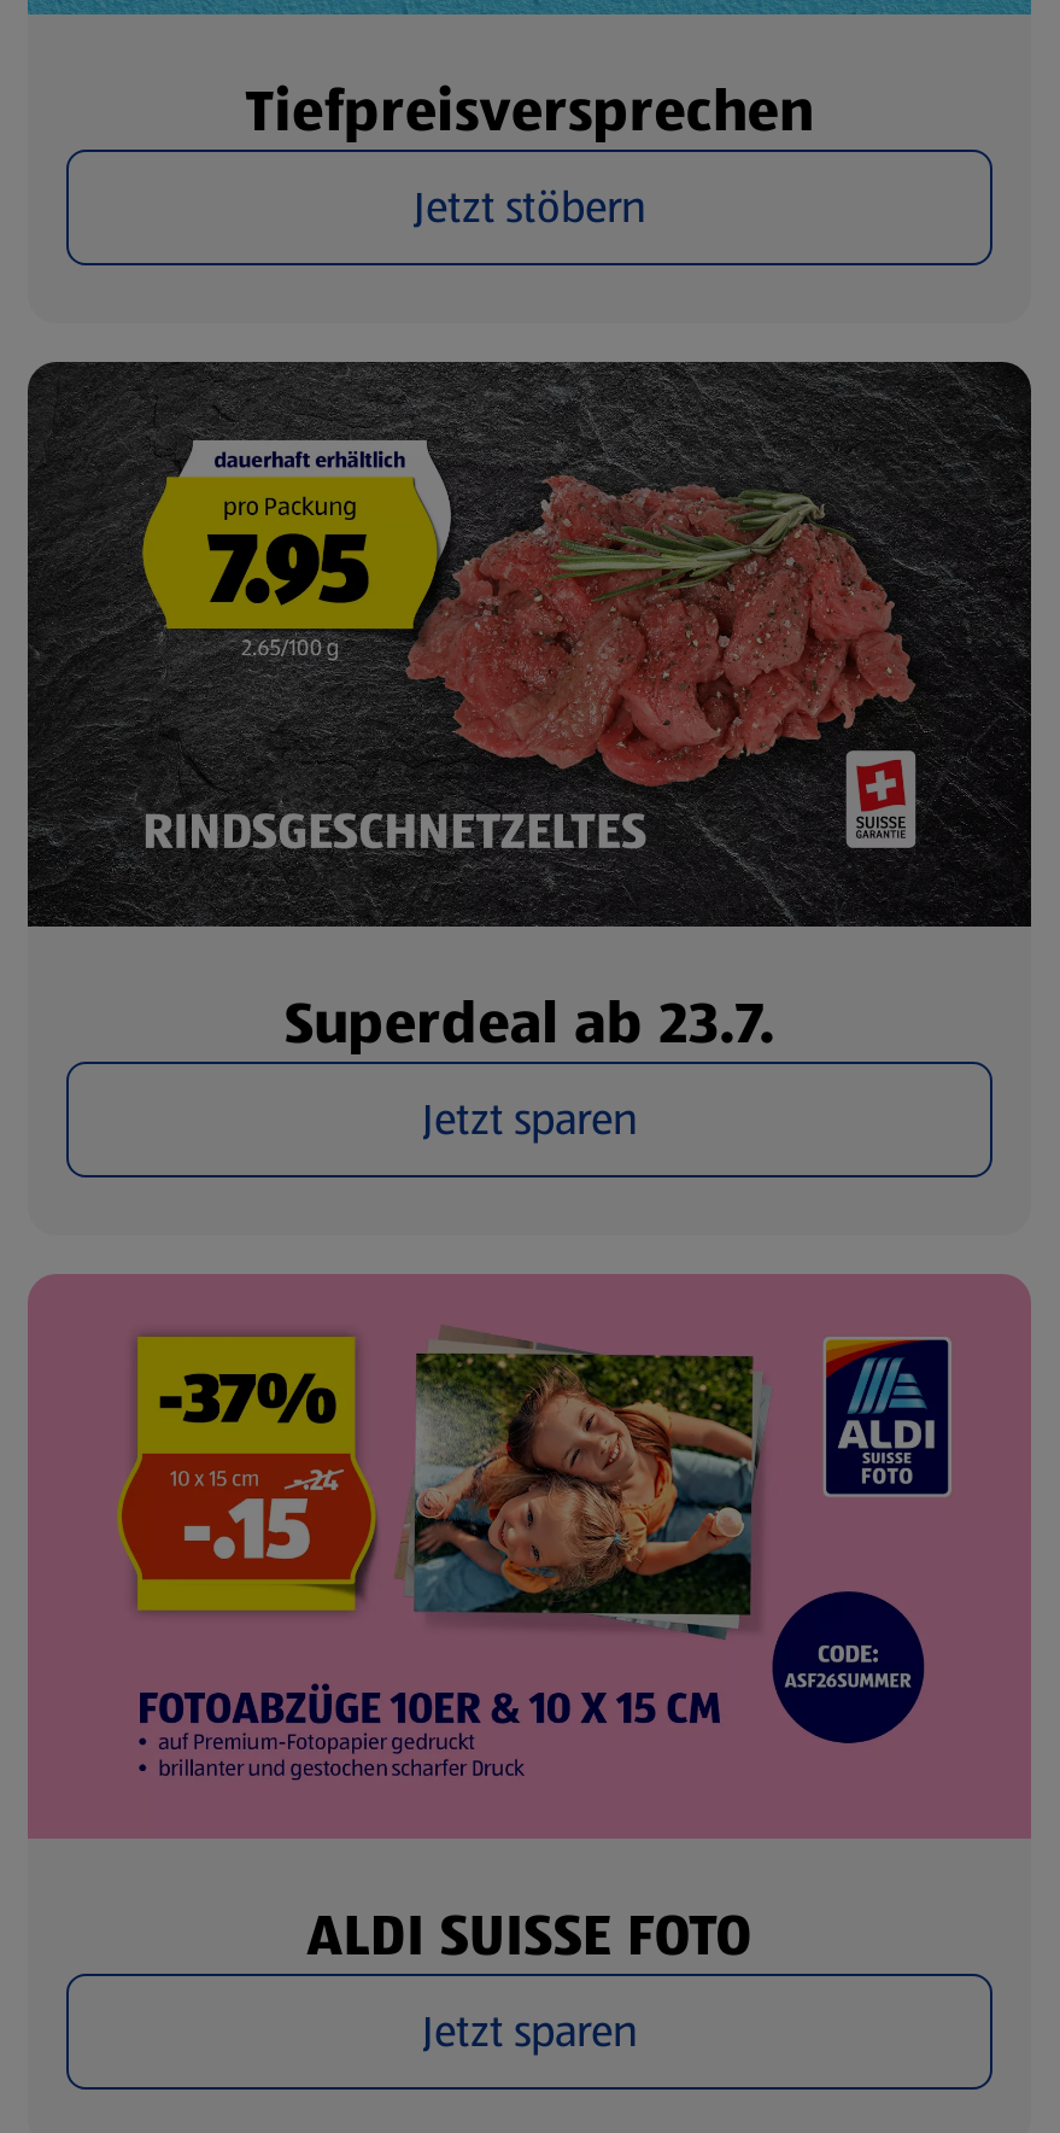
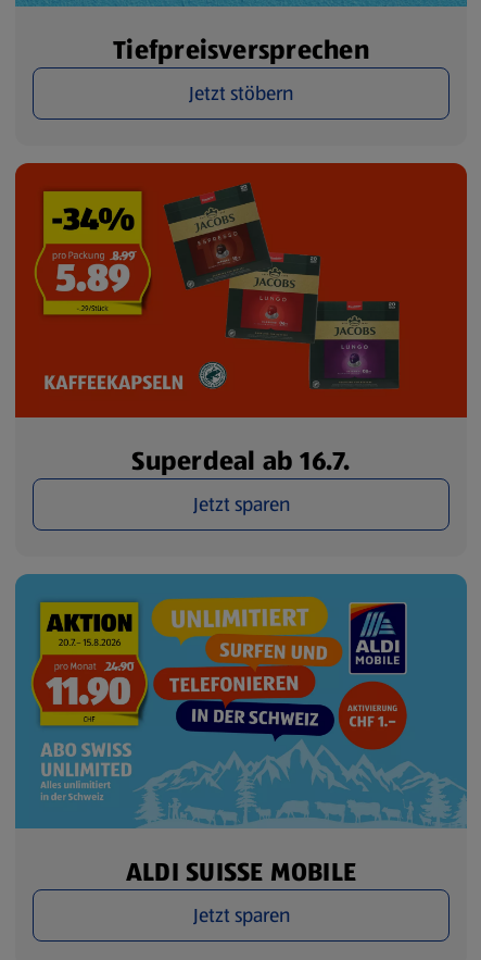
- [image]
- Superdeal ab 23.7.
+ [image]
+ Superdeal ab 16.7.

- [image]
- ALDI SUISSE FOTO
+ [image]
+ ALDI SUISSE MOBILE
